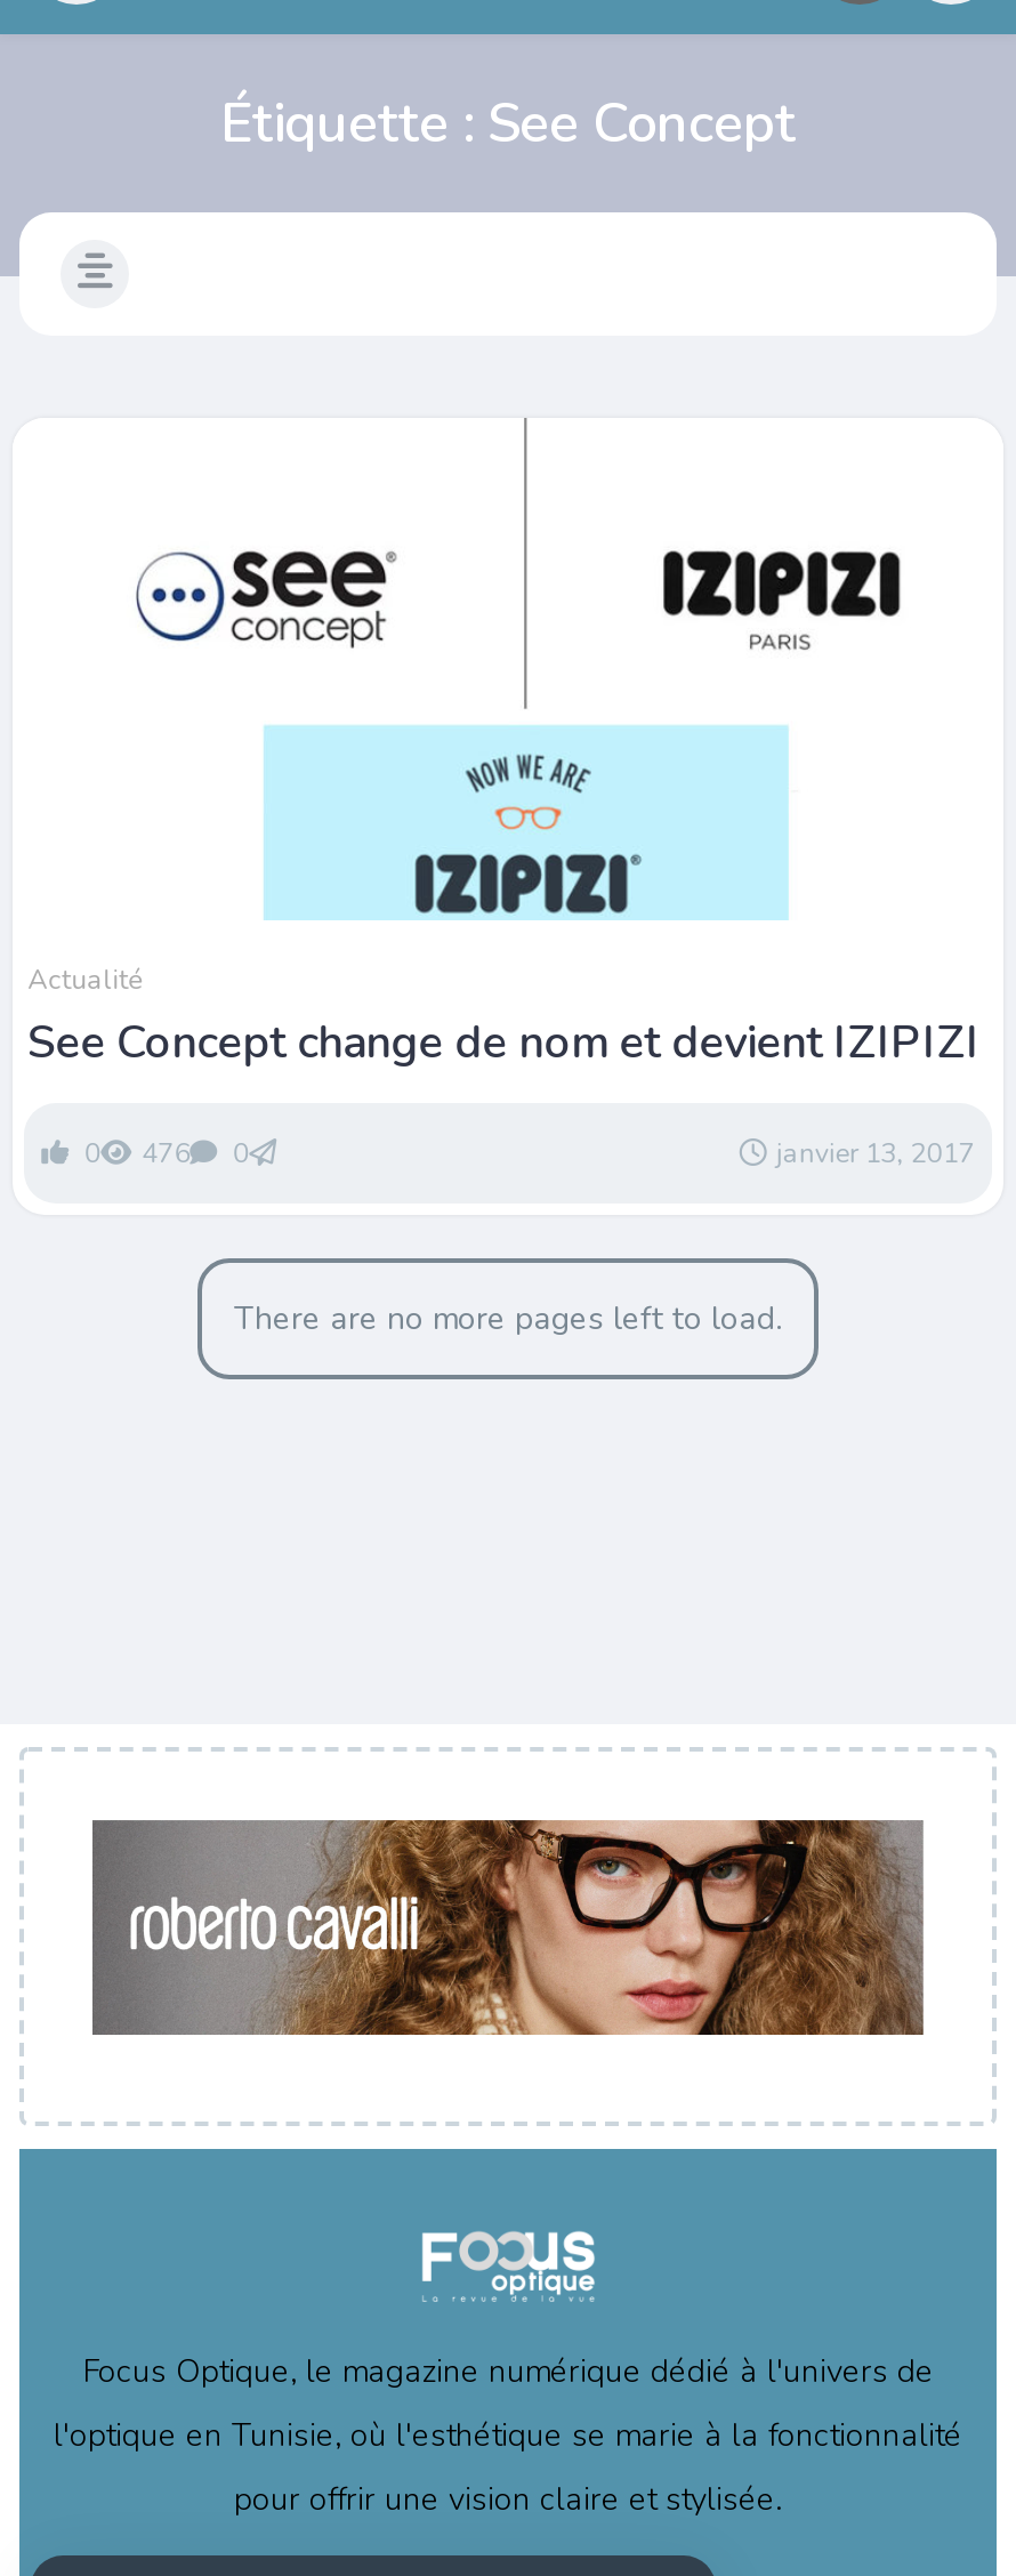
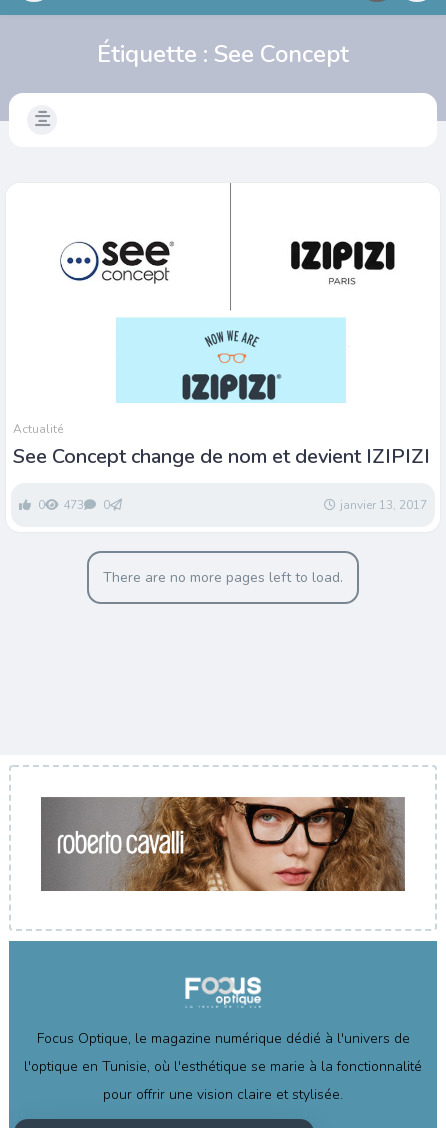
- 476
+ 473
